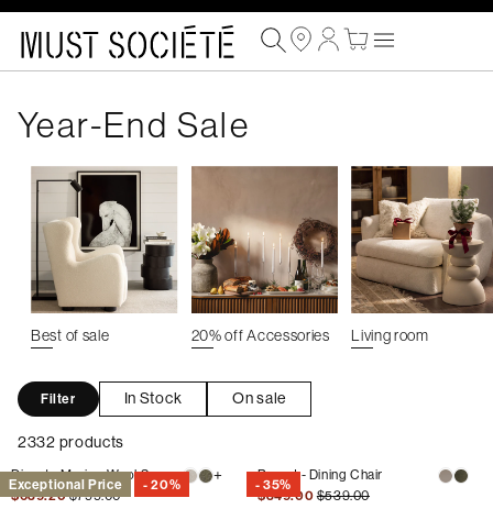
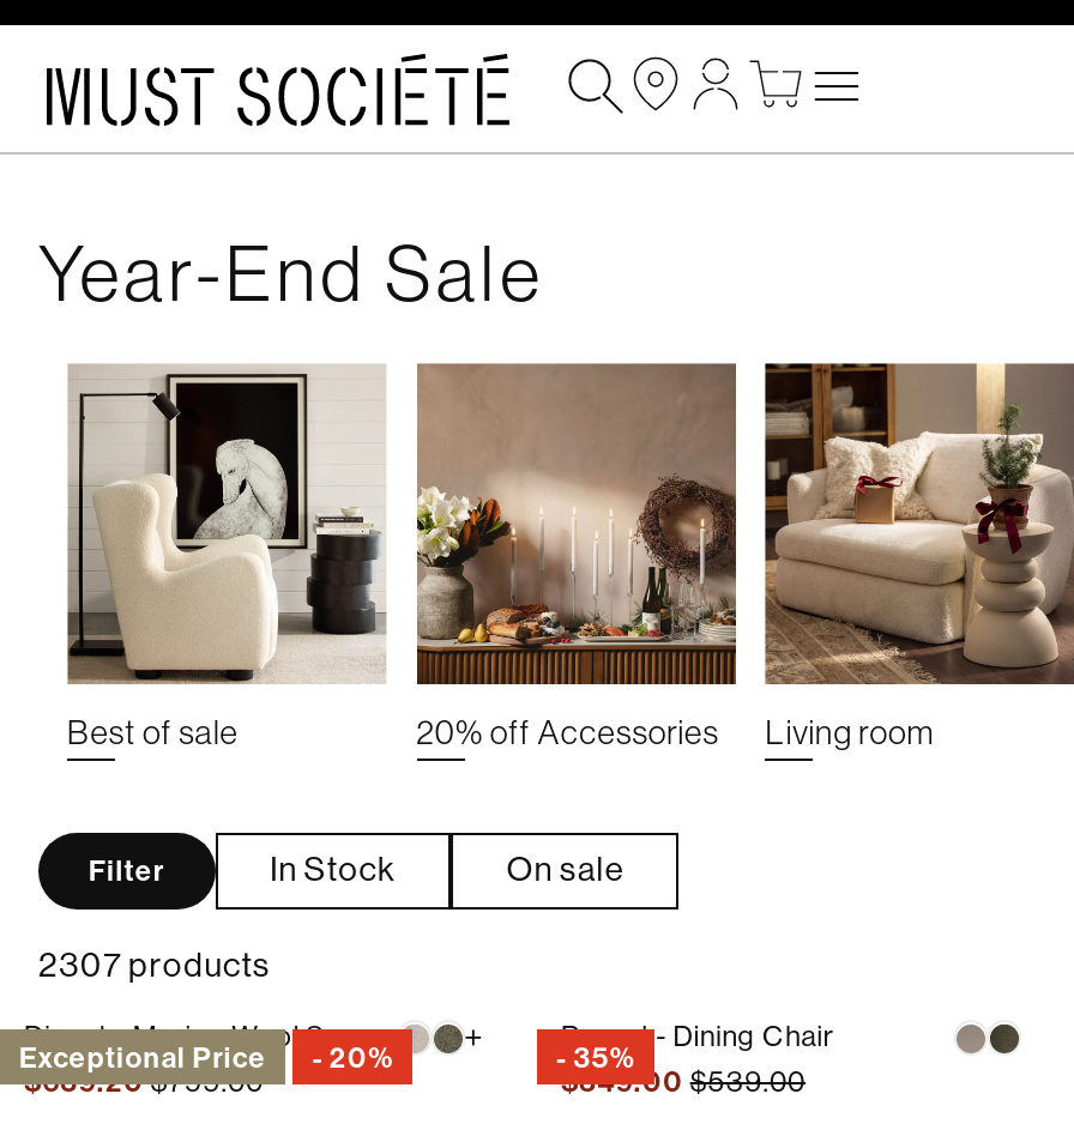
- 2332 products
+ 2307 products
